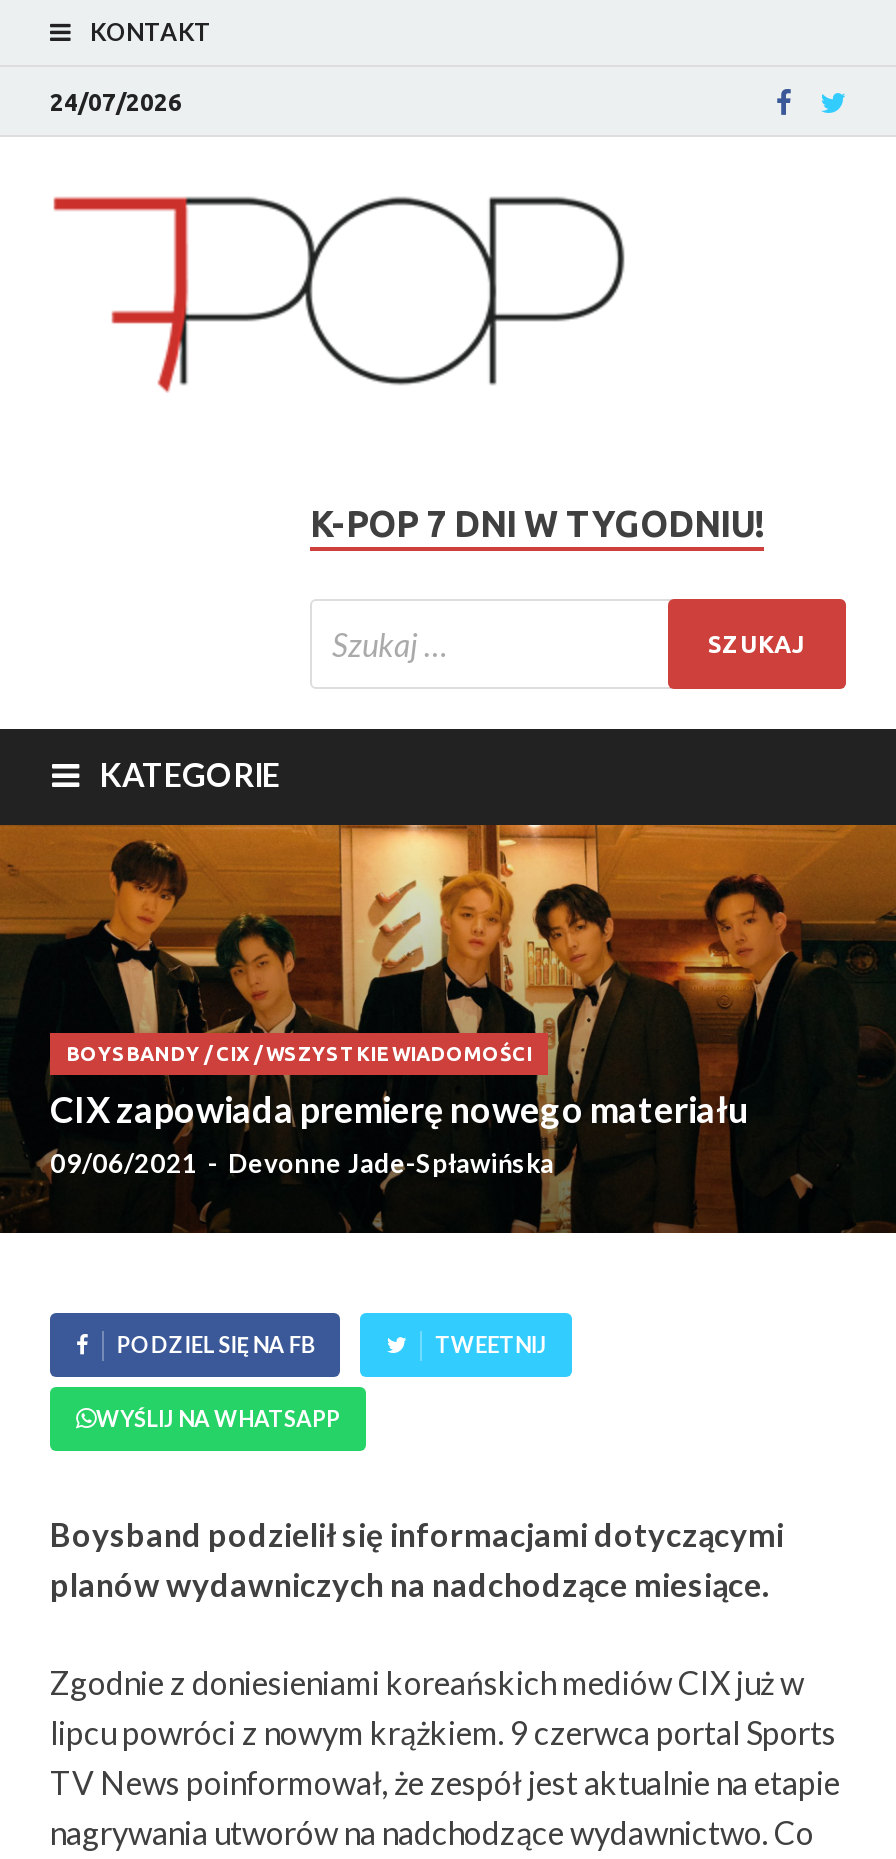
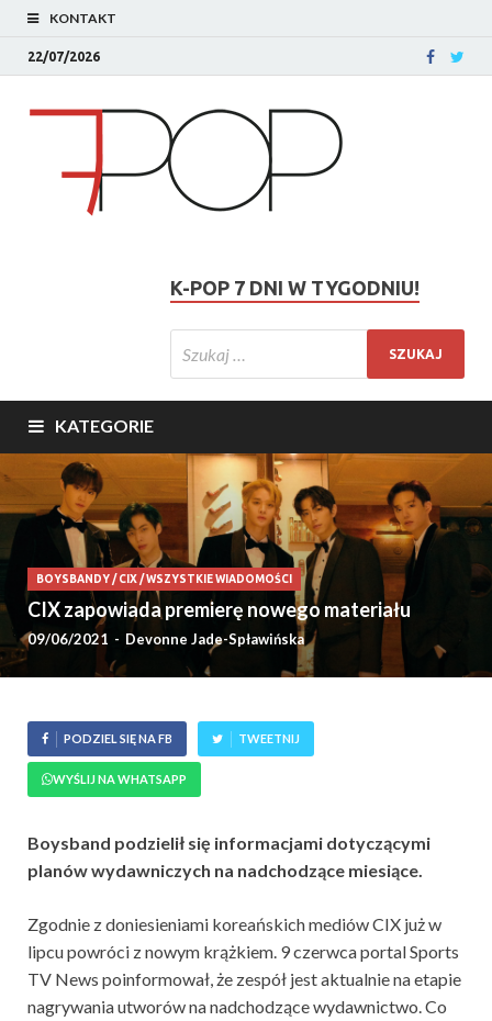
- 24/07/2026
+ 22/07/2026
